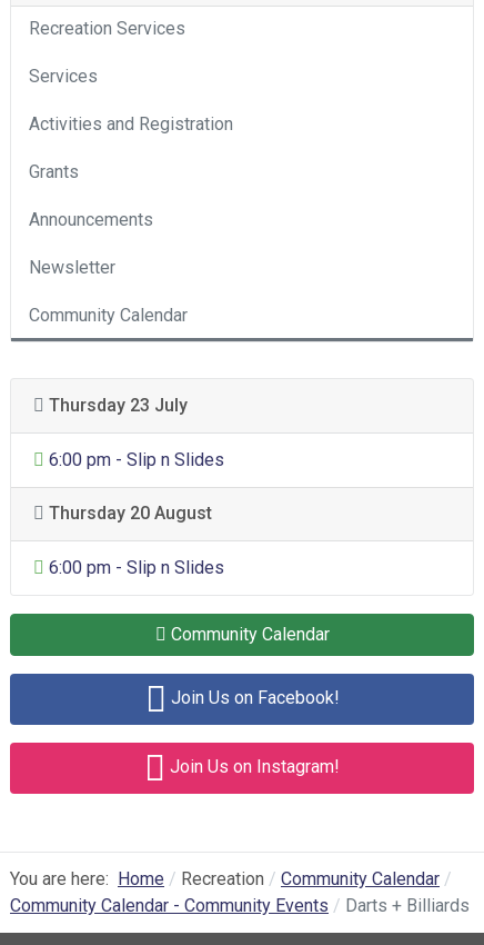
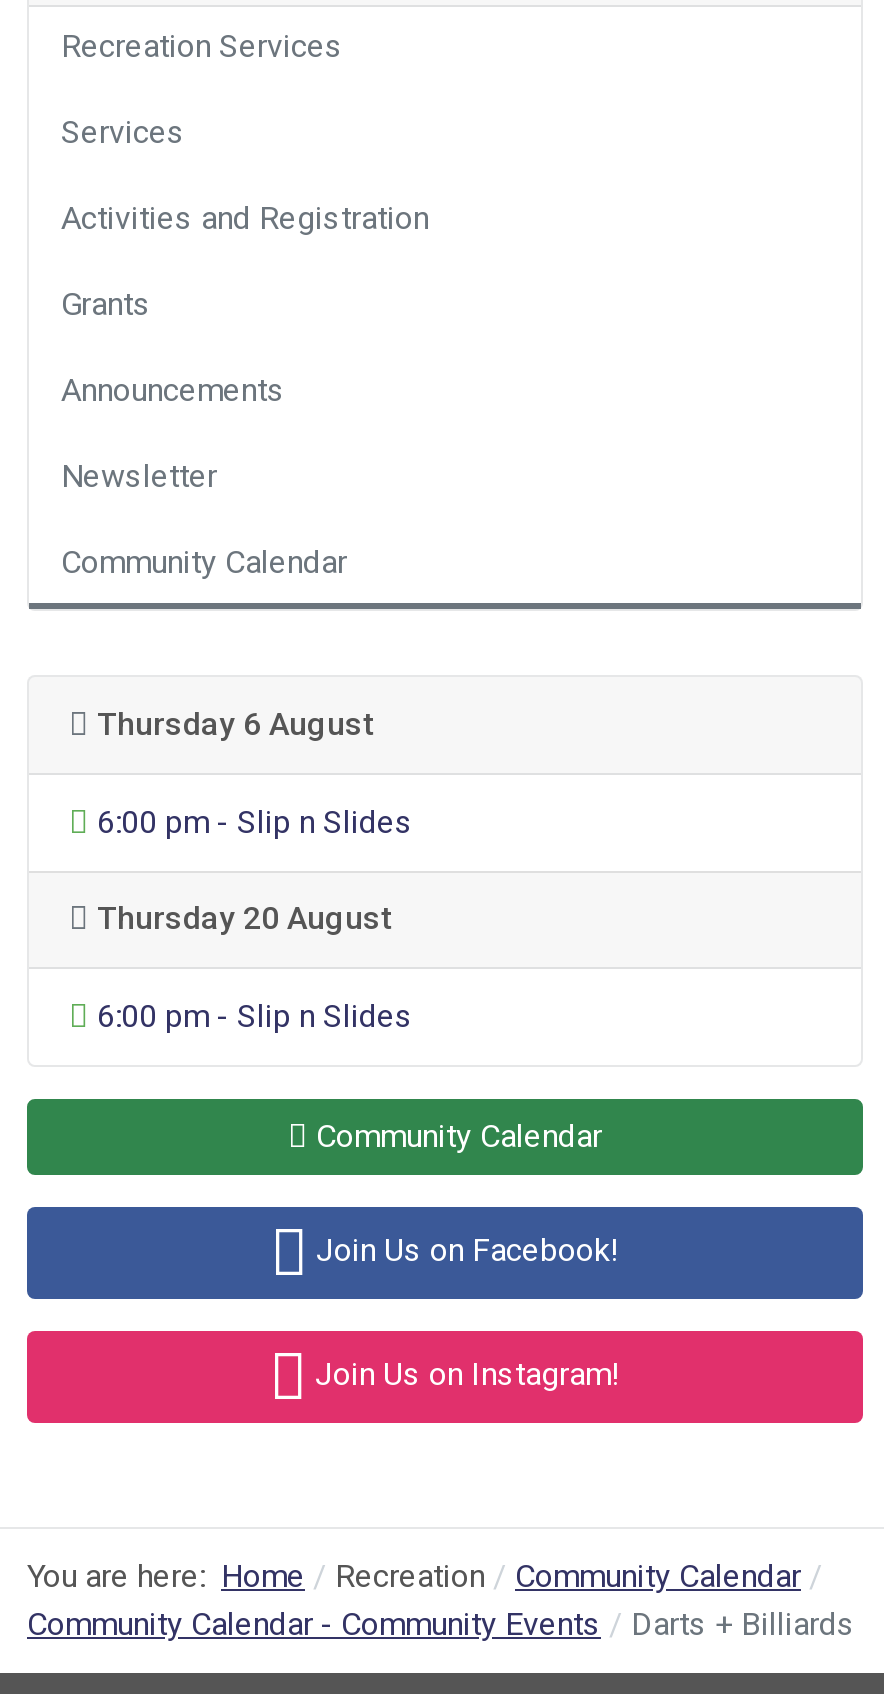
- Thursday 23 July
+ Thursday 6 August
